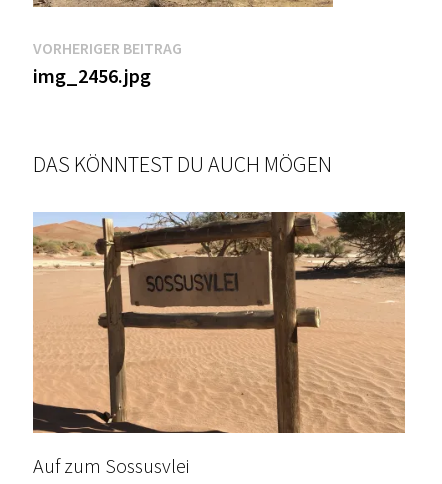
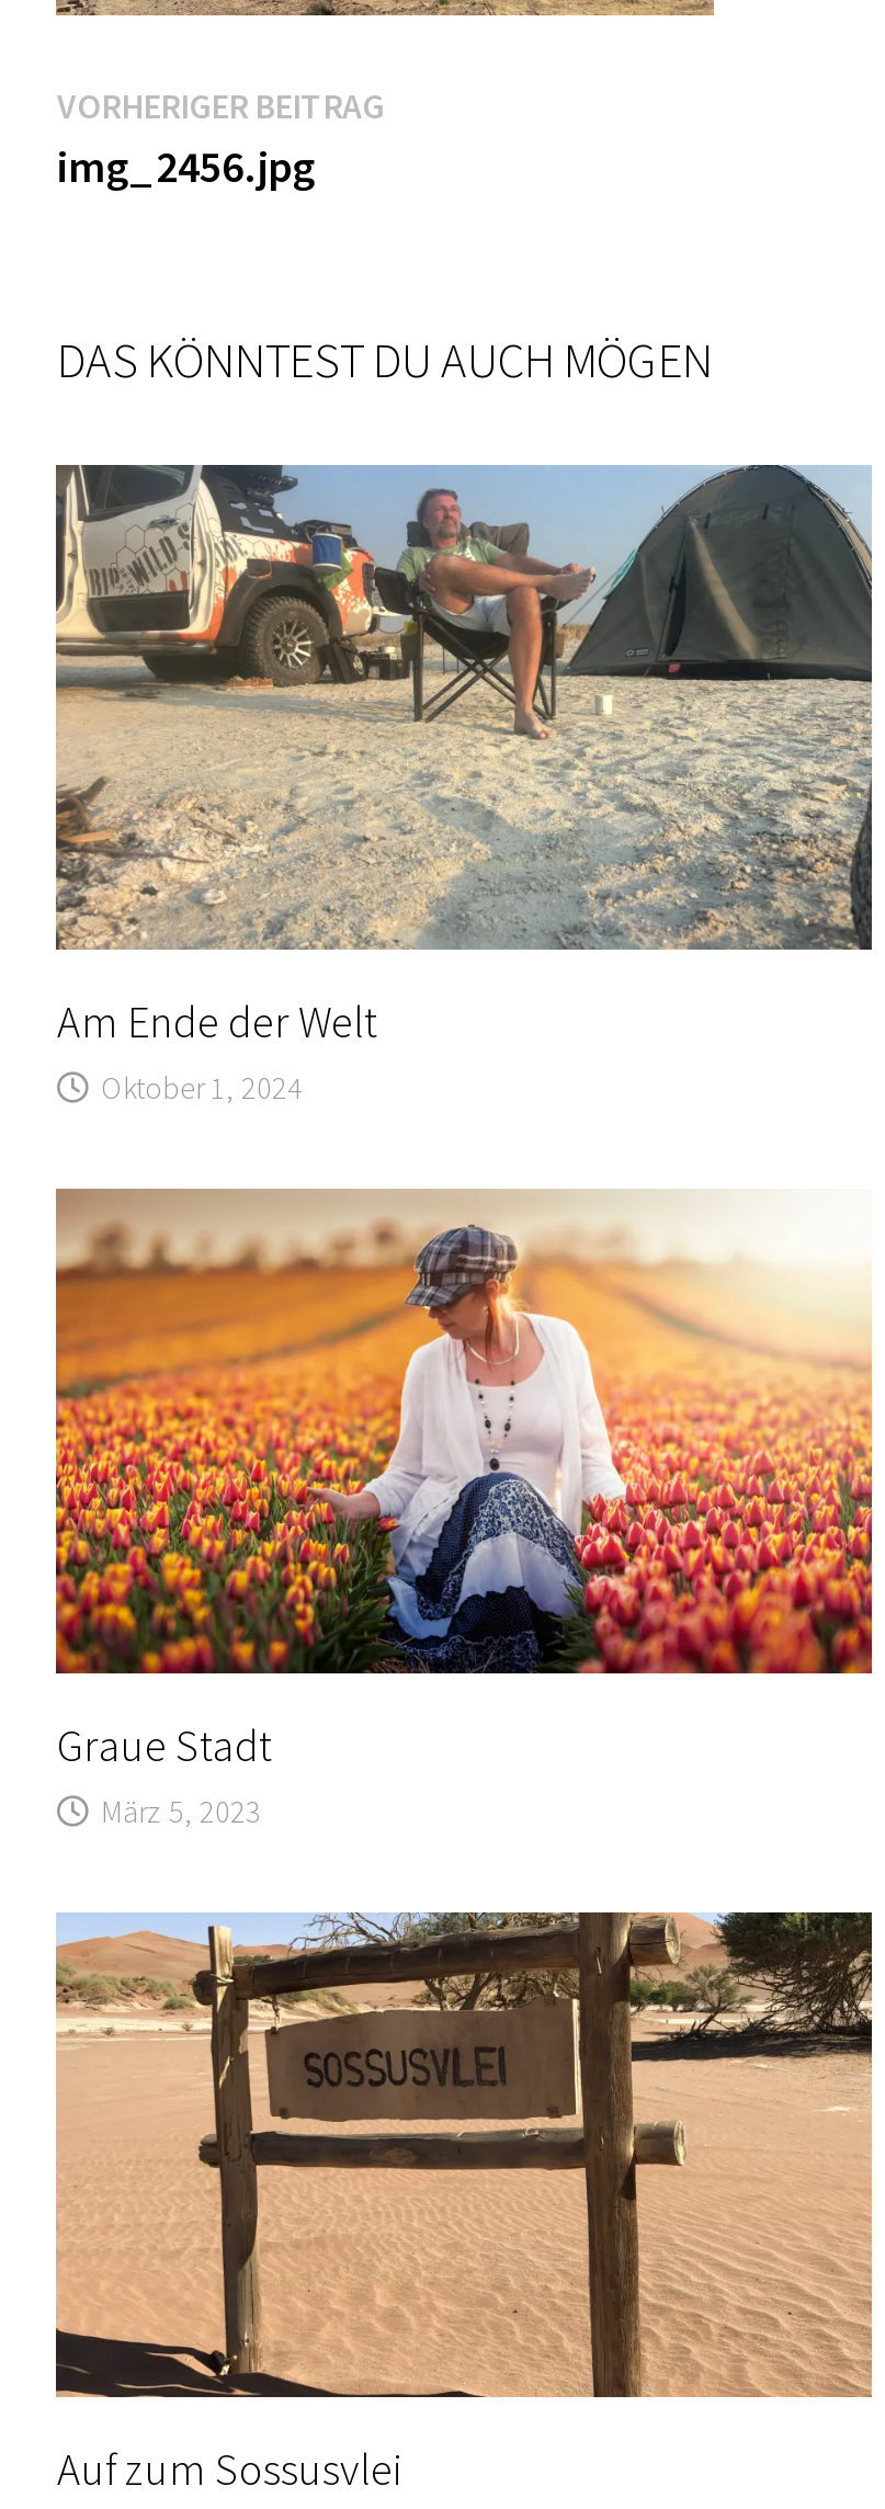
+ [image]
+ Am Ende der Welt
+ Oktober 1, 2024

+ [image]
+ Graue Stadt
+ März 5, 2023
